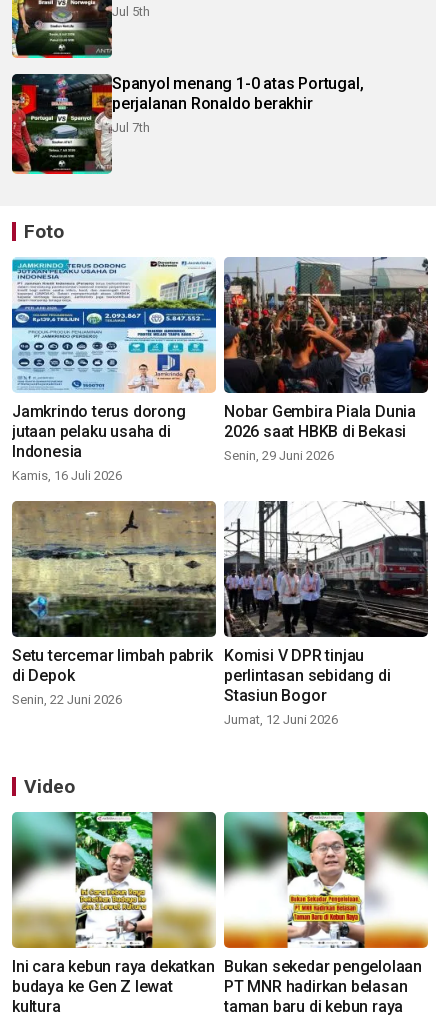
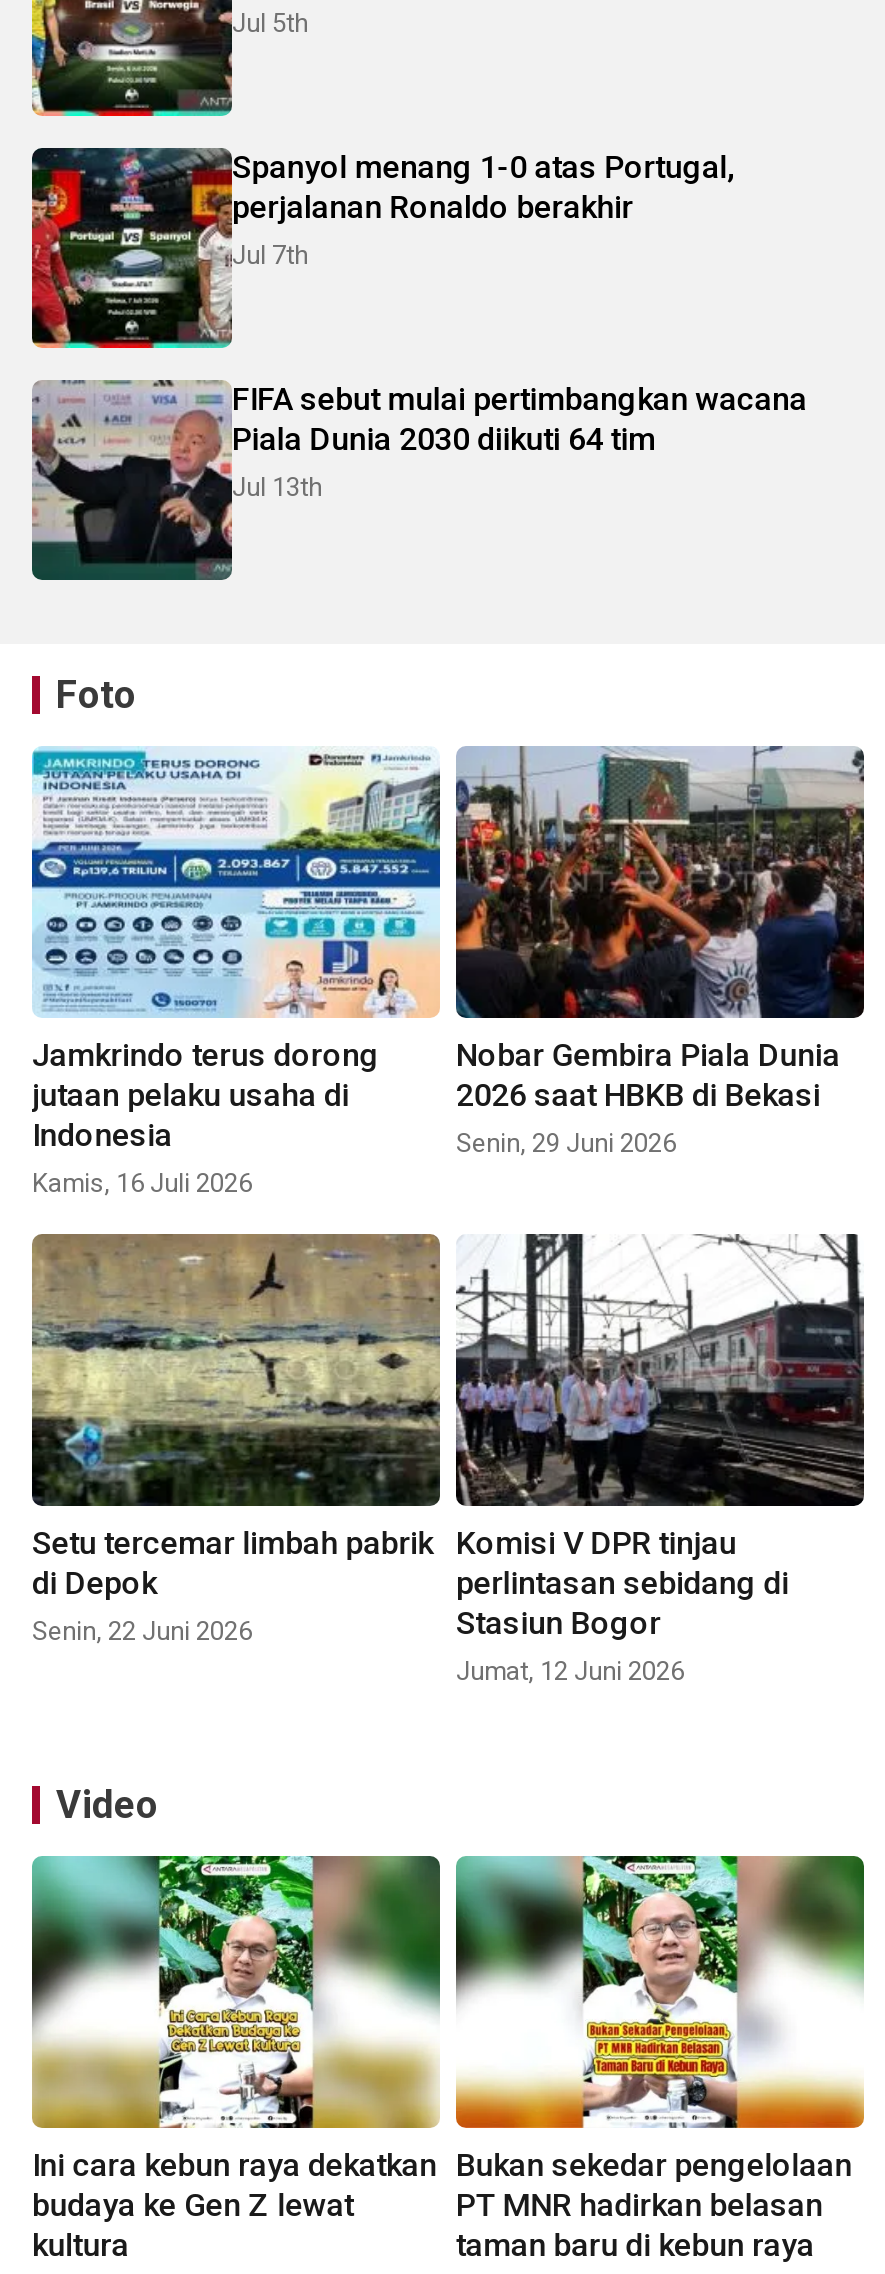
+ [image]
+ FIFA sebut mulai pertimbangkan wacana
+ Piala Dunia 2030 diikuti 64 tim
+ Jul 13th
